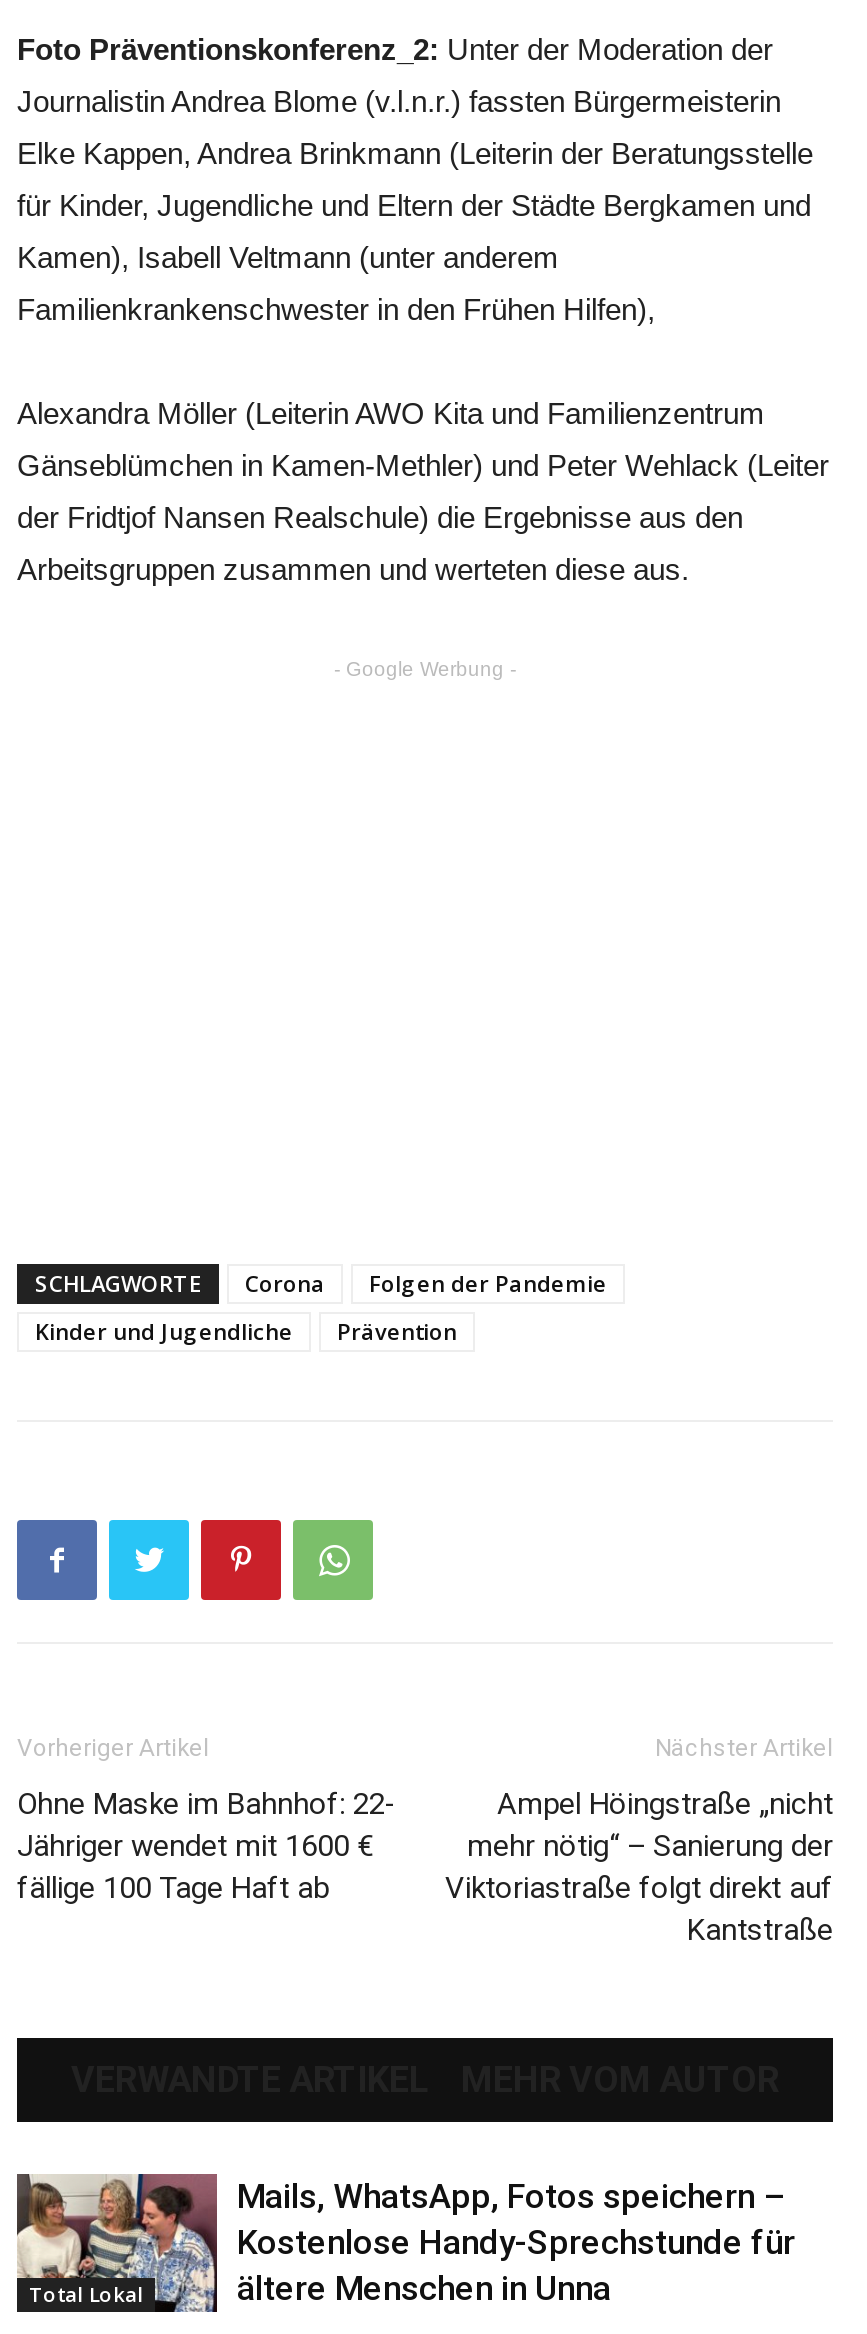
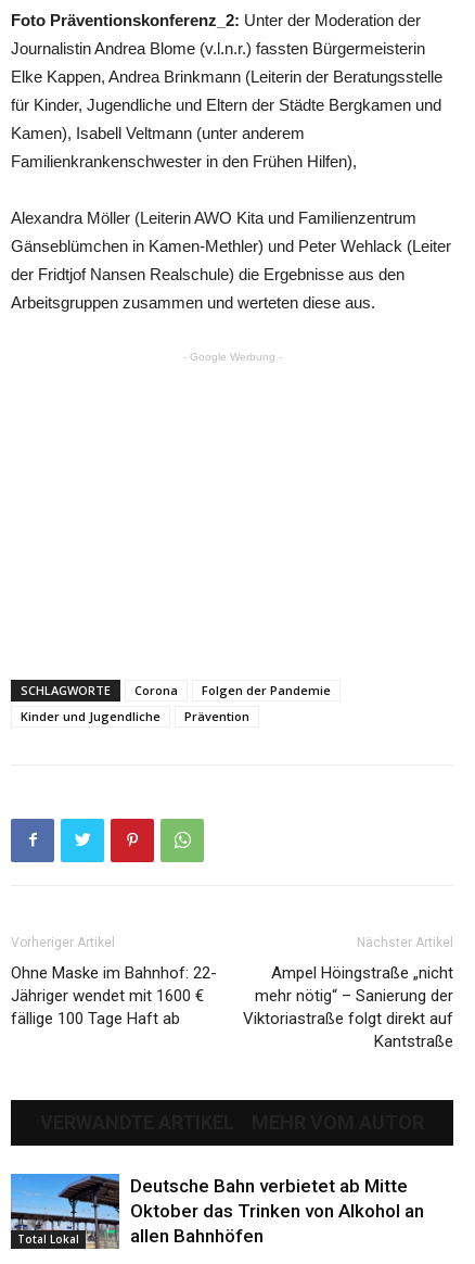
- [image]
- Mails, WhatsApp, Fotos speichern –
- Kostenlose Handy-Sprechstunde für
- ältere Menschen in Unna
+ [image]
+ Deutsche Bahn verbietet ab Mitte
+ Oktober das Trinken von Alkohol an
+ allen Bahnhöfen
